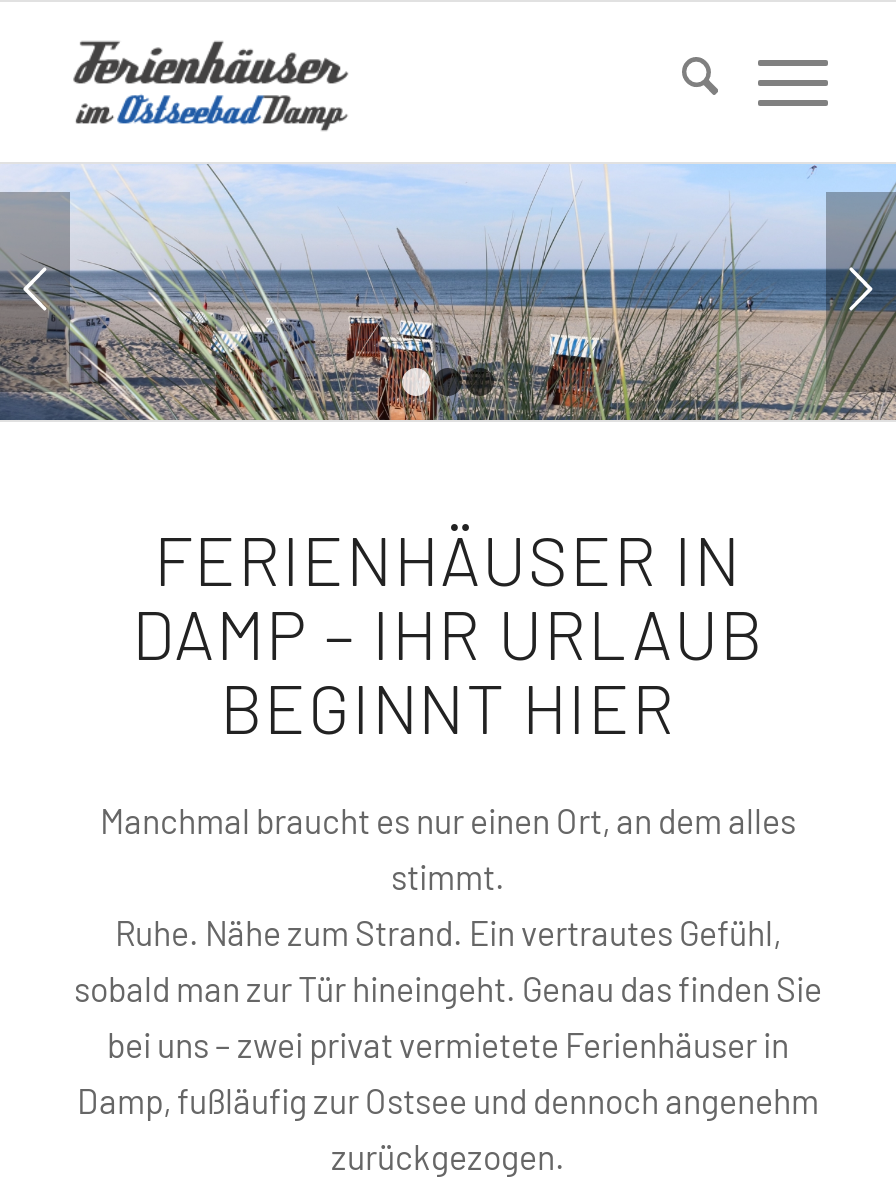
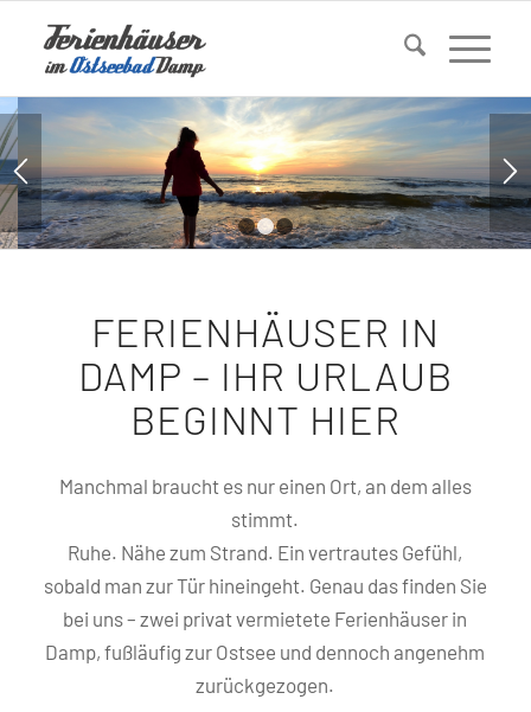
- [image]
+ [image]
